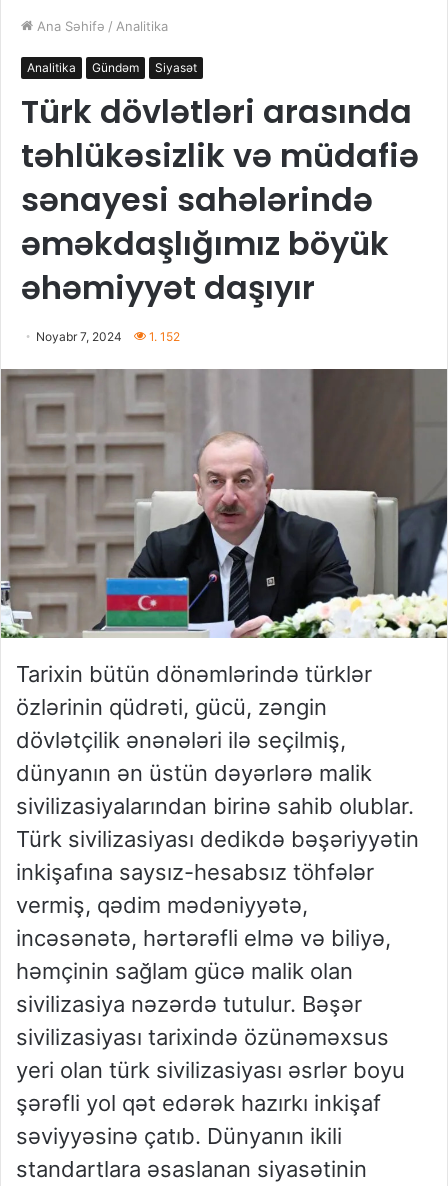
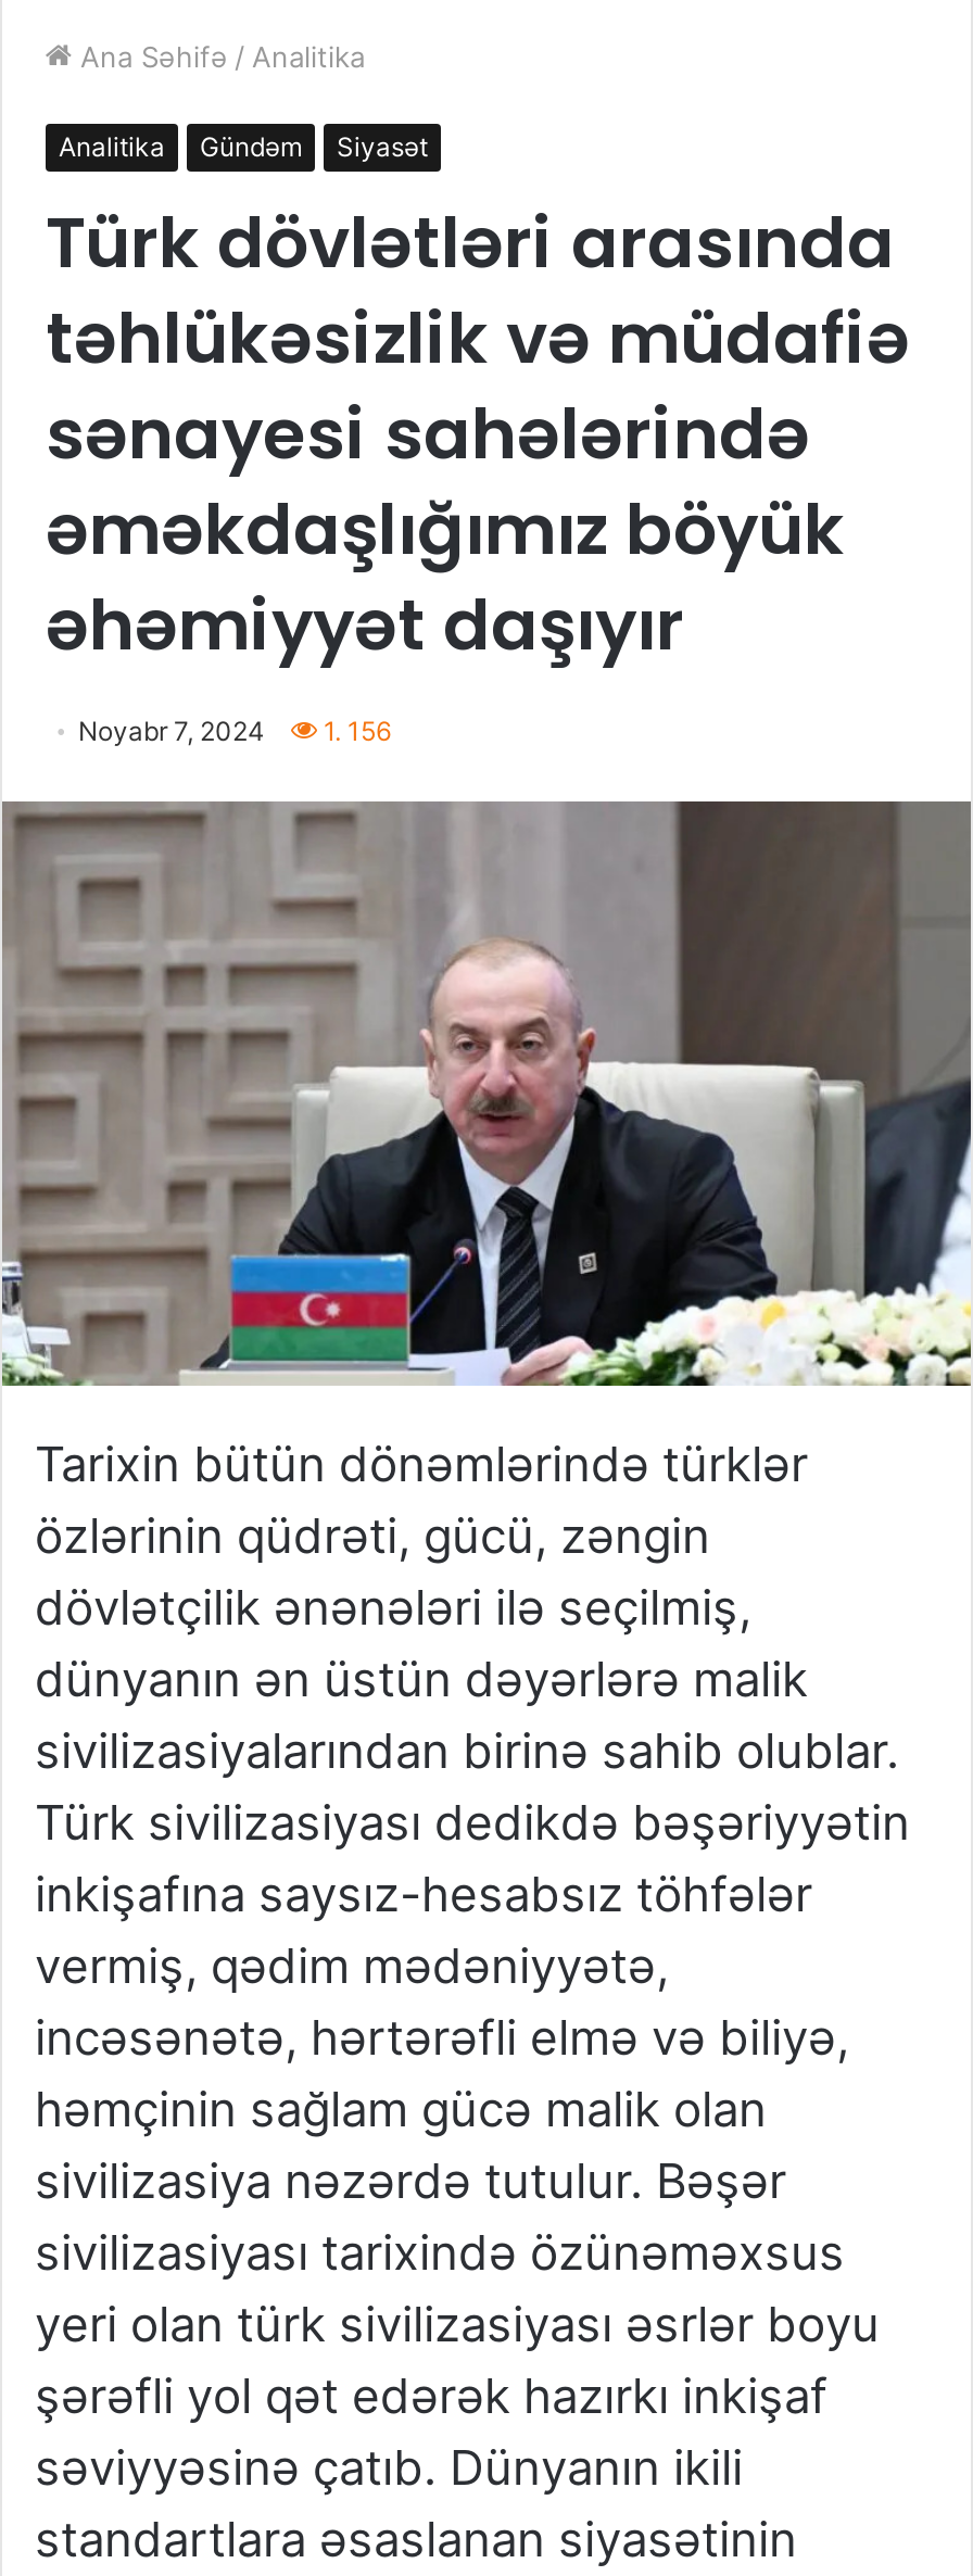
- Noyabr 7, 2024 1. 152
+ Noyabr 7, 2024 1. 156
